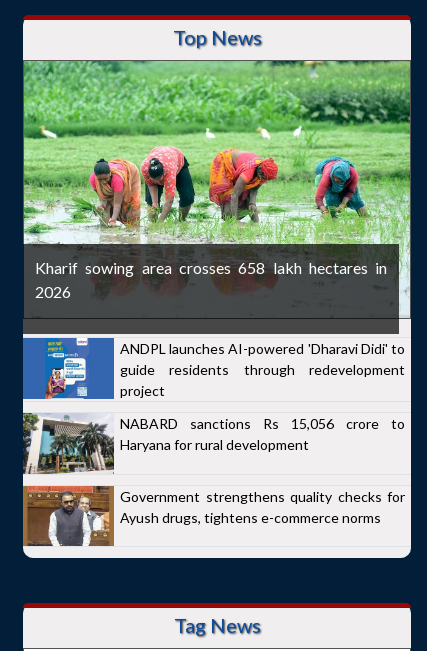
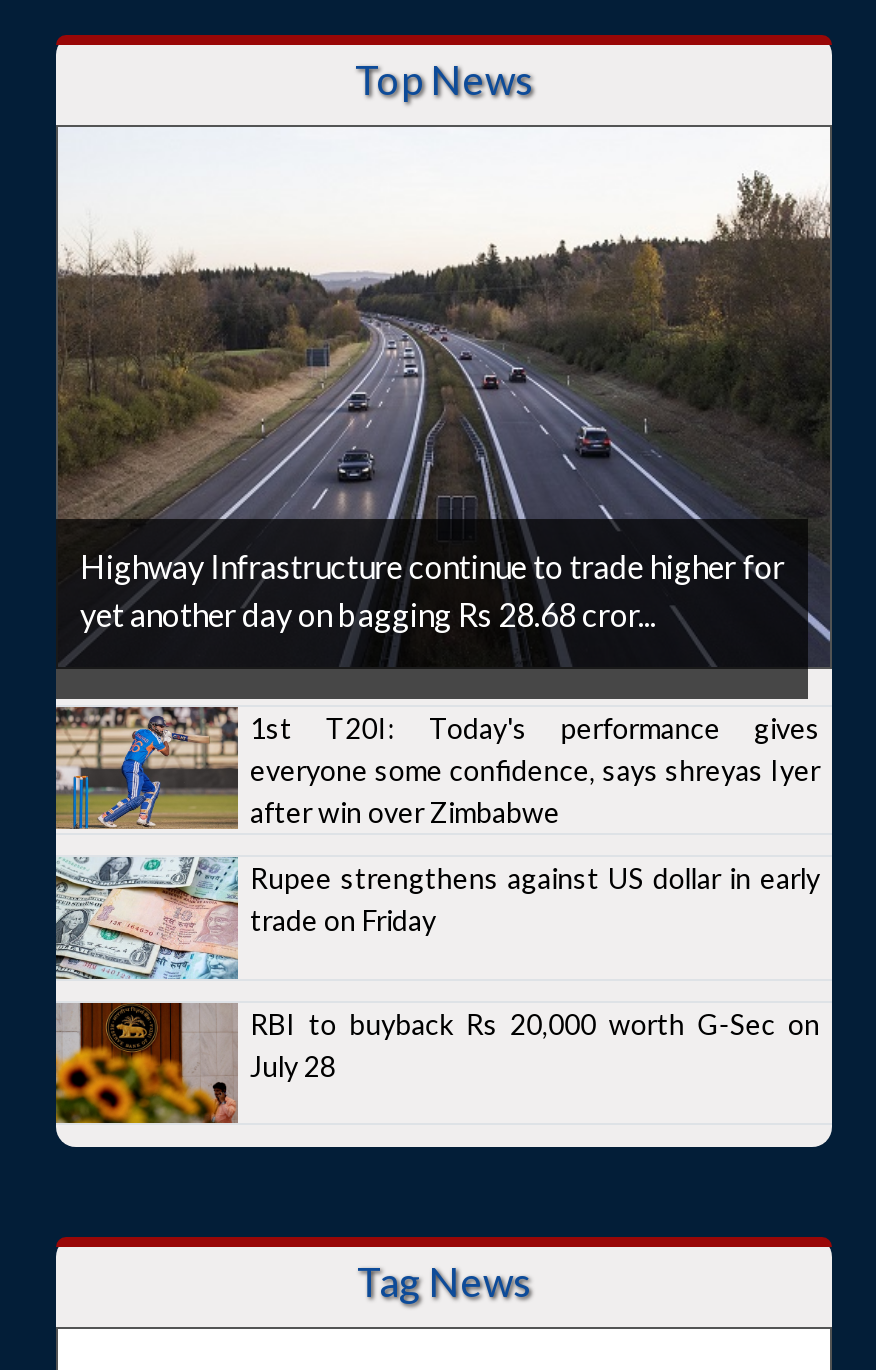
- [image]
- Kharif sowing area crosses 658 lakh hectares in
- 2026
+ [image]
+ Highway Infrastructure continue to trade higher for
+ yet another day on bagging Rs 28.68 cror...

- [image]
- ANDPL launches AI-powered 'Dharavi Didi' to
- guide residents through redevelopment
- project
+ [image]
+ 1st T20I: Today's performance gives
+ everyone some confidence, says shreyas Iyer
+ after win over Zimbabwe

- [image]
- NABARD sanctions Rs 15,056 crore to
- Haryana for rural development
+ [image]
+ Rupee strengthens against US dollar in early
+ trade on Friday

- [image]
- Government strengthens quality checks for
- Ayush drugs, tightens e-commerce norms
+ [image]
+ RBI to buyback Rs 20,000 worth G-Sec on
+ July 28
